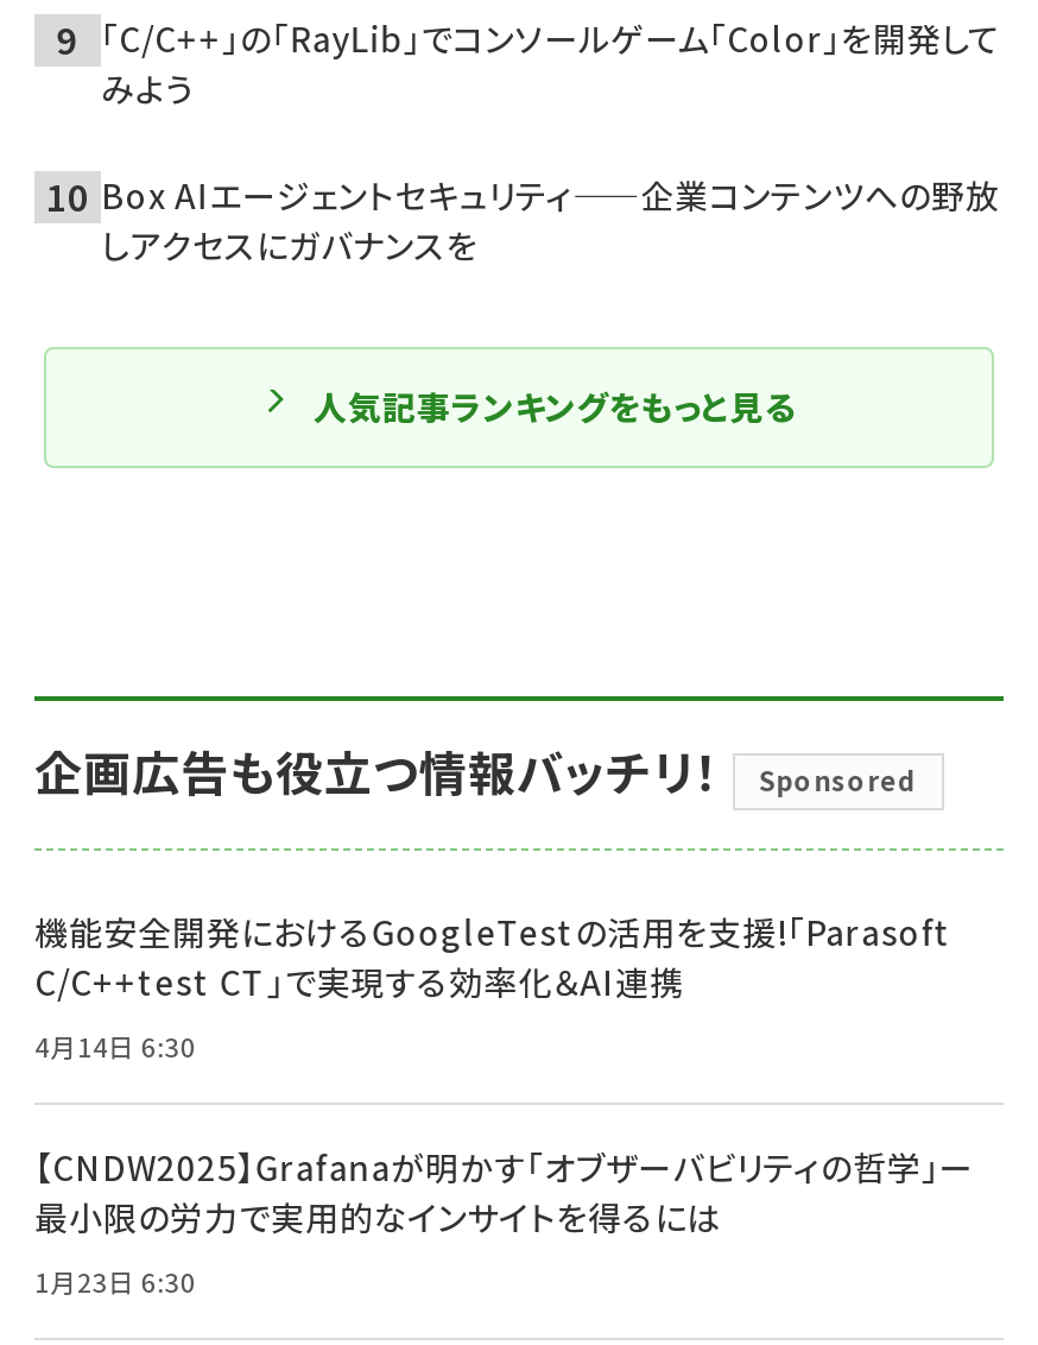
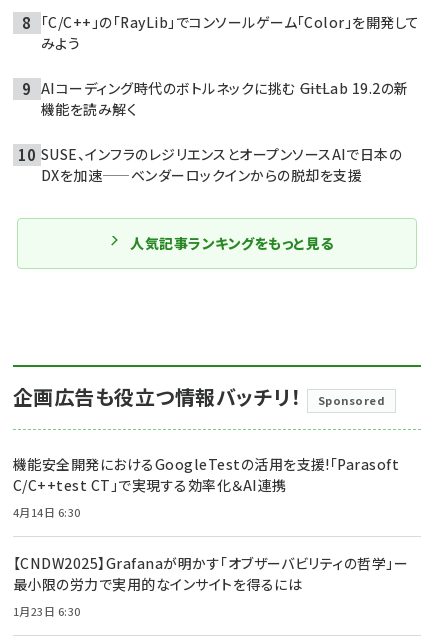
- Box AIエージェントセキュリティ——企業コンテンツへの野放
- しアクセスにガバナンスを
+ AIコーディング時代のボトルネックに挑む ――GitLab 19.2の新
+ 機能を読み解く
+ SUSE、インフラのレジリエンスとオープンソースAIで日本の
+ DXを加速——ベンダーロックインからの脱却を支援
